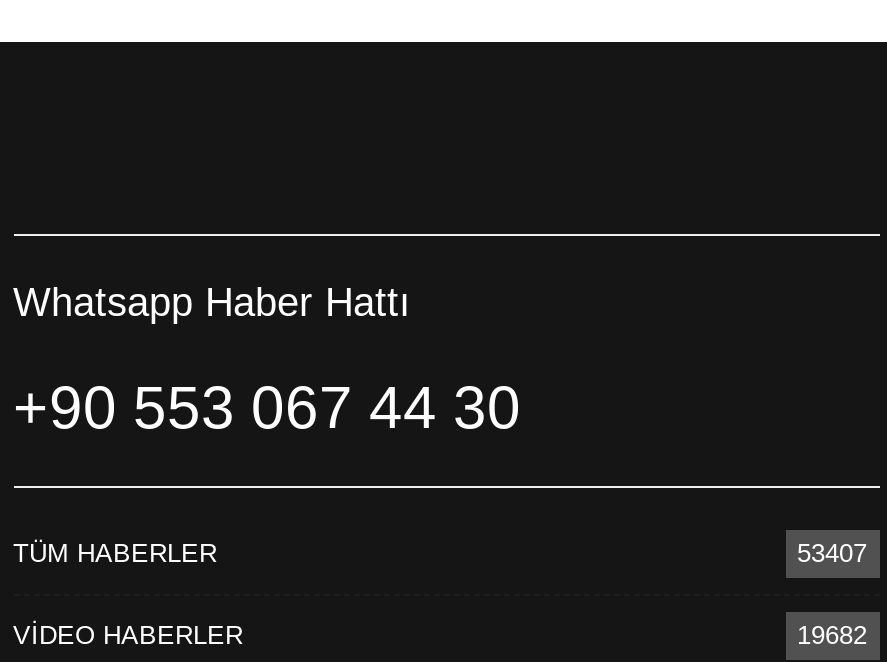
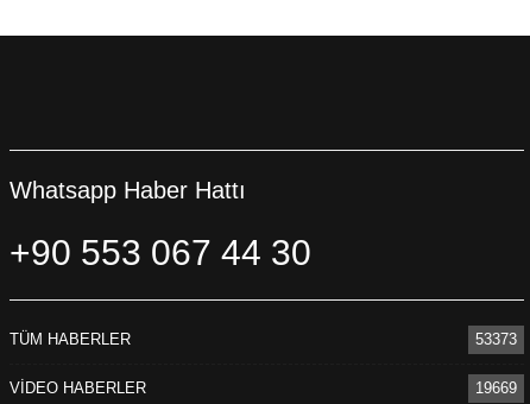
- 53407
+ 53373

- 19682
+ 19669
